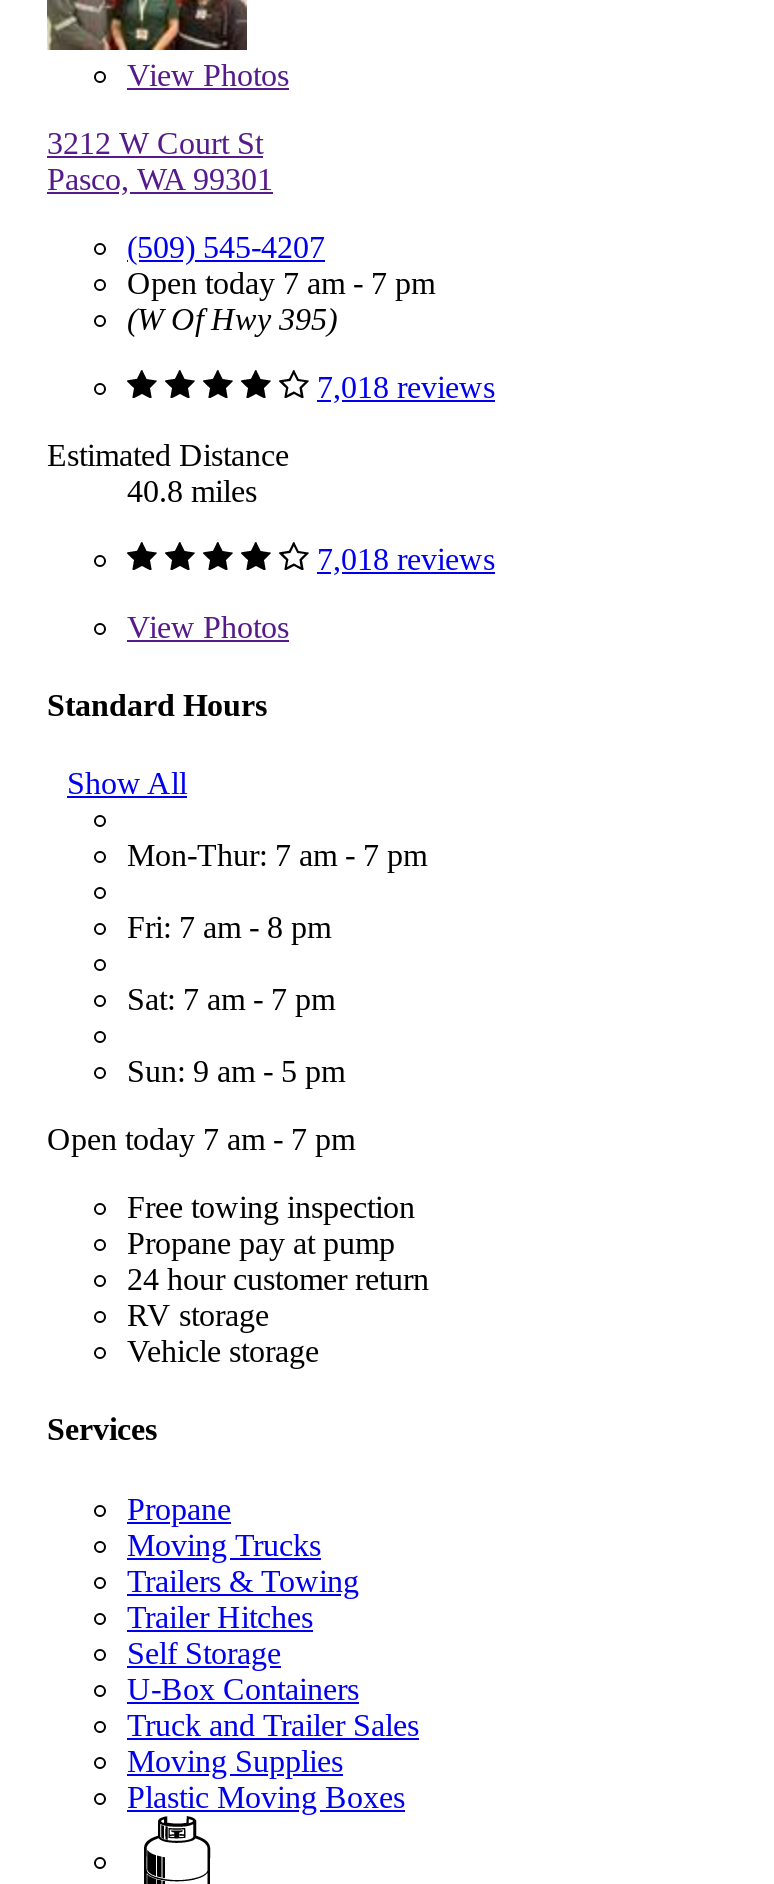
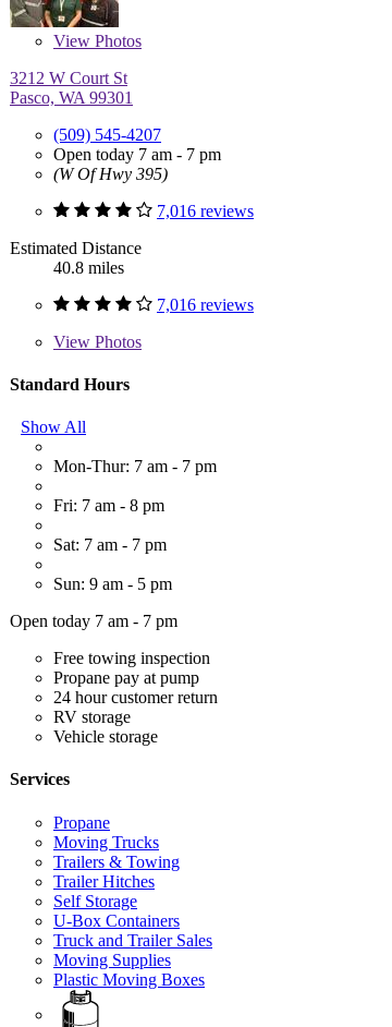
- 7,018 reviews
+ 7,016 reviews

- 7,018 reviews
+ 7,016 reviews
